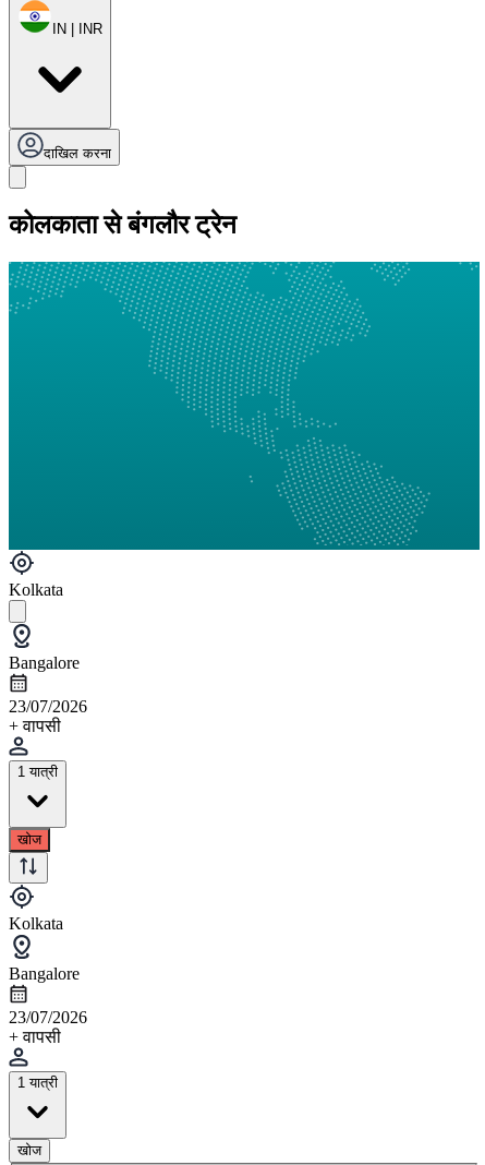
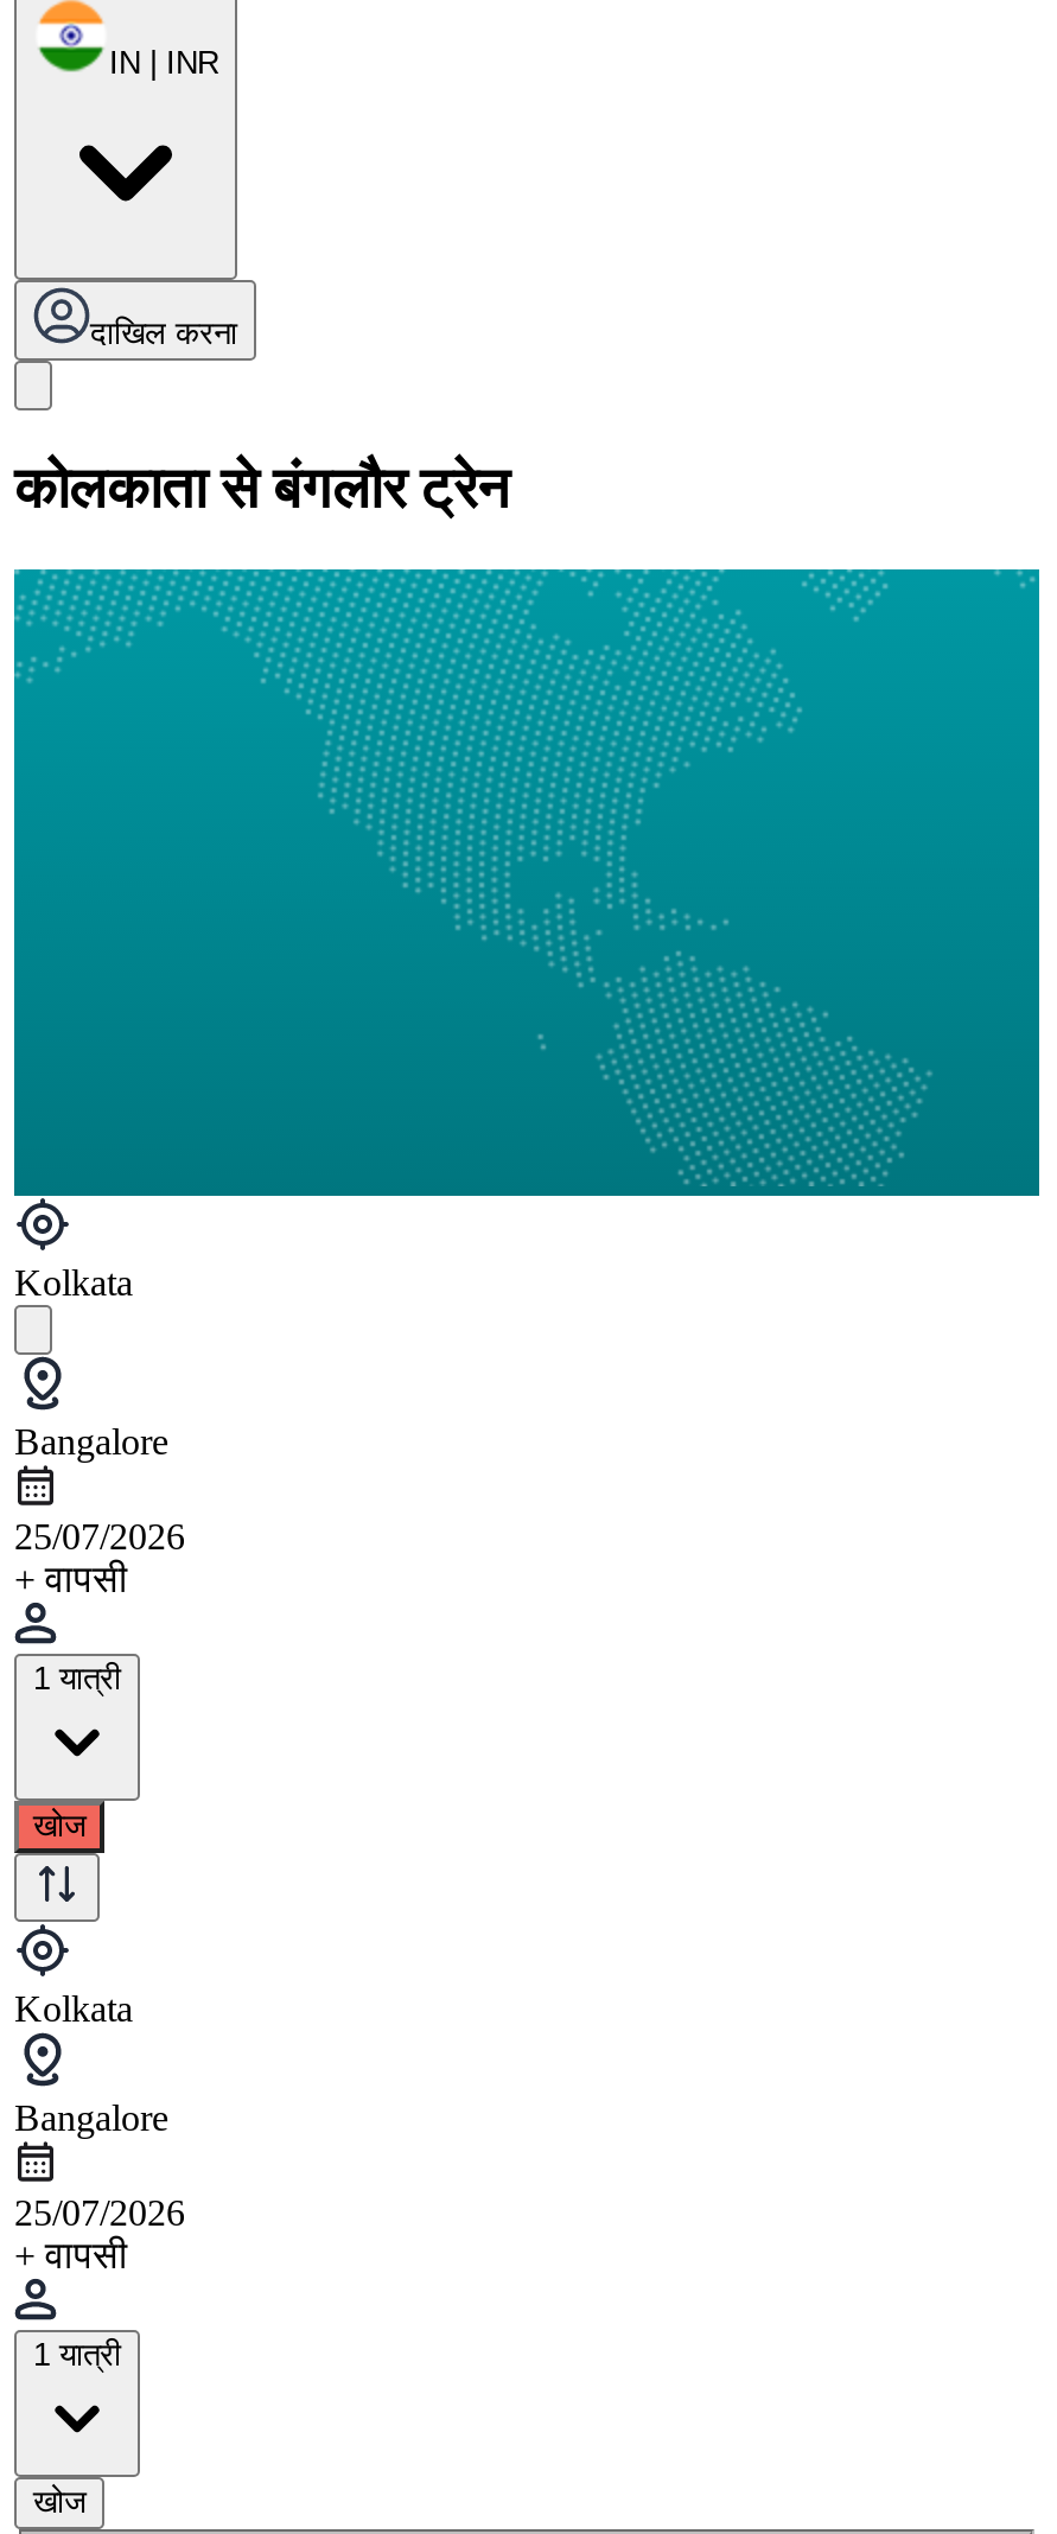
- 23/07/2026
+ 25/07/2026

- 23/07/2026
+ 25/07/2026
